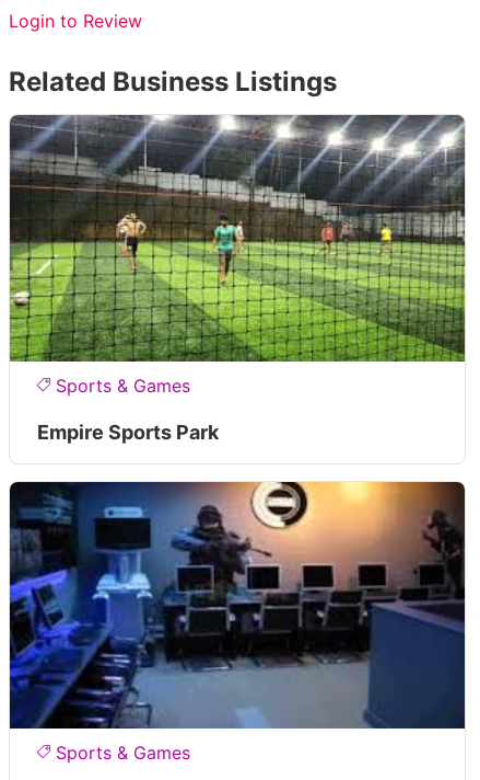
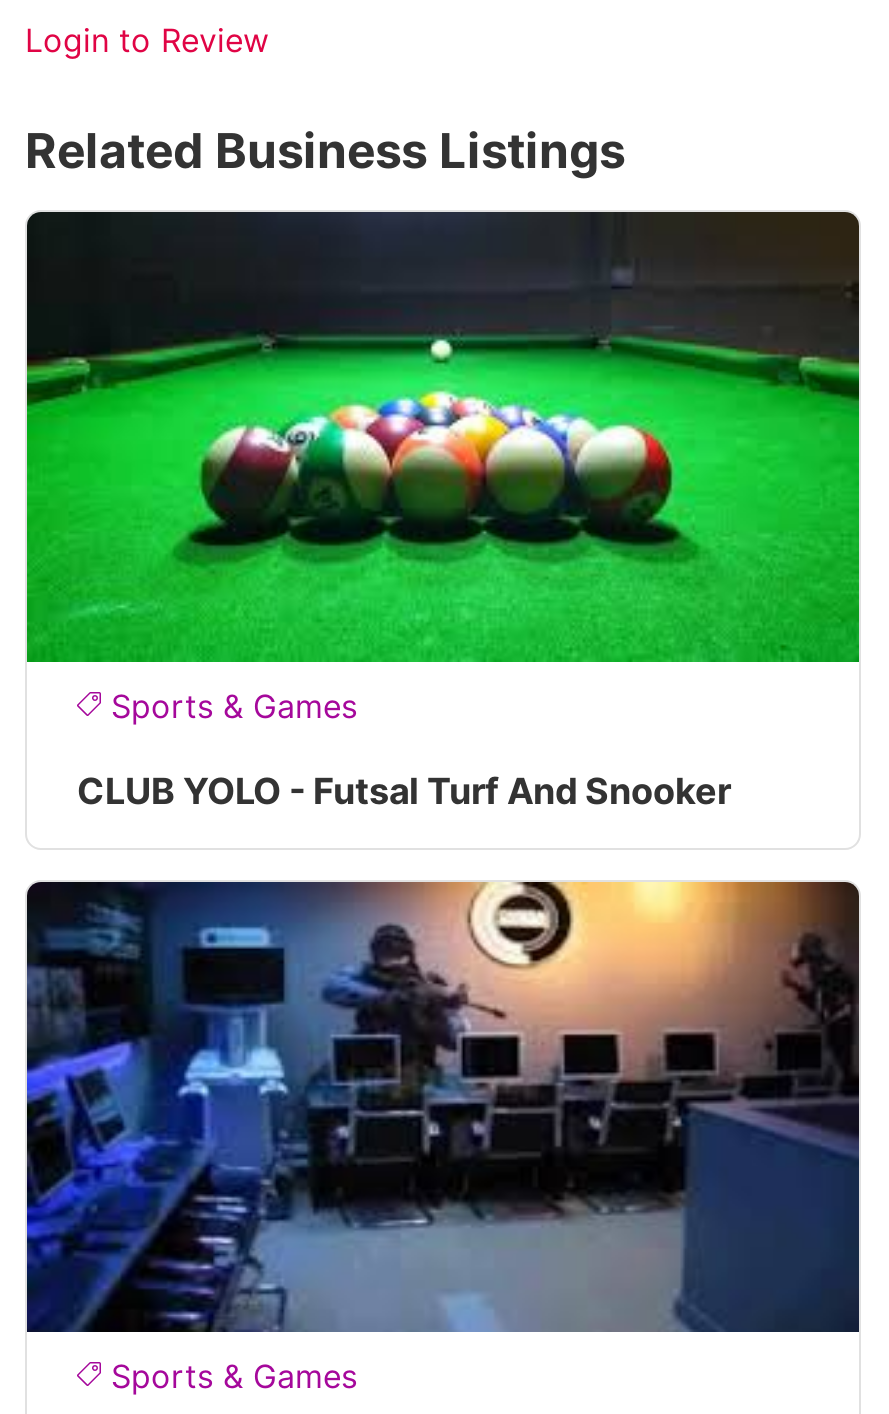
- [image]
+ [image]

- Empire Sports Park
+ CLUB YOLO - Futsal Turf And Snooker
